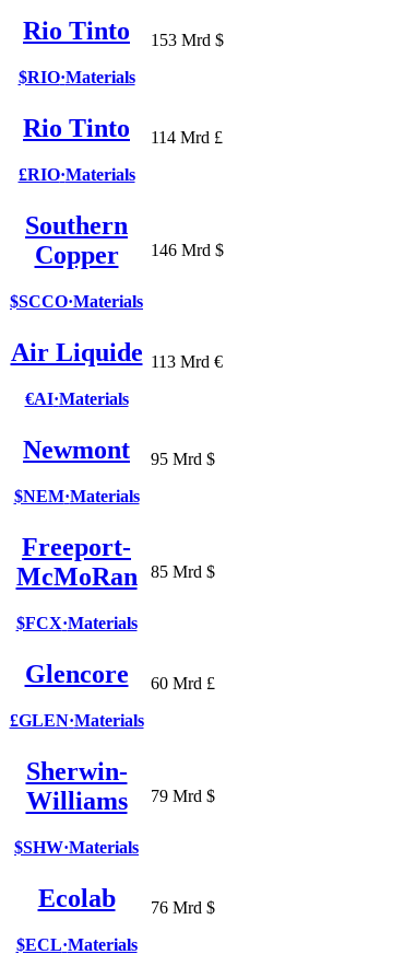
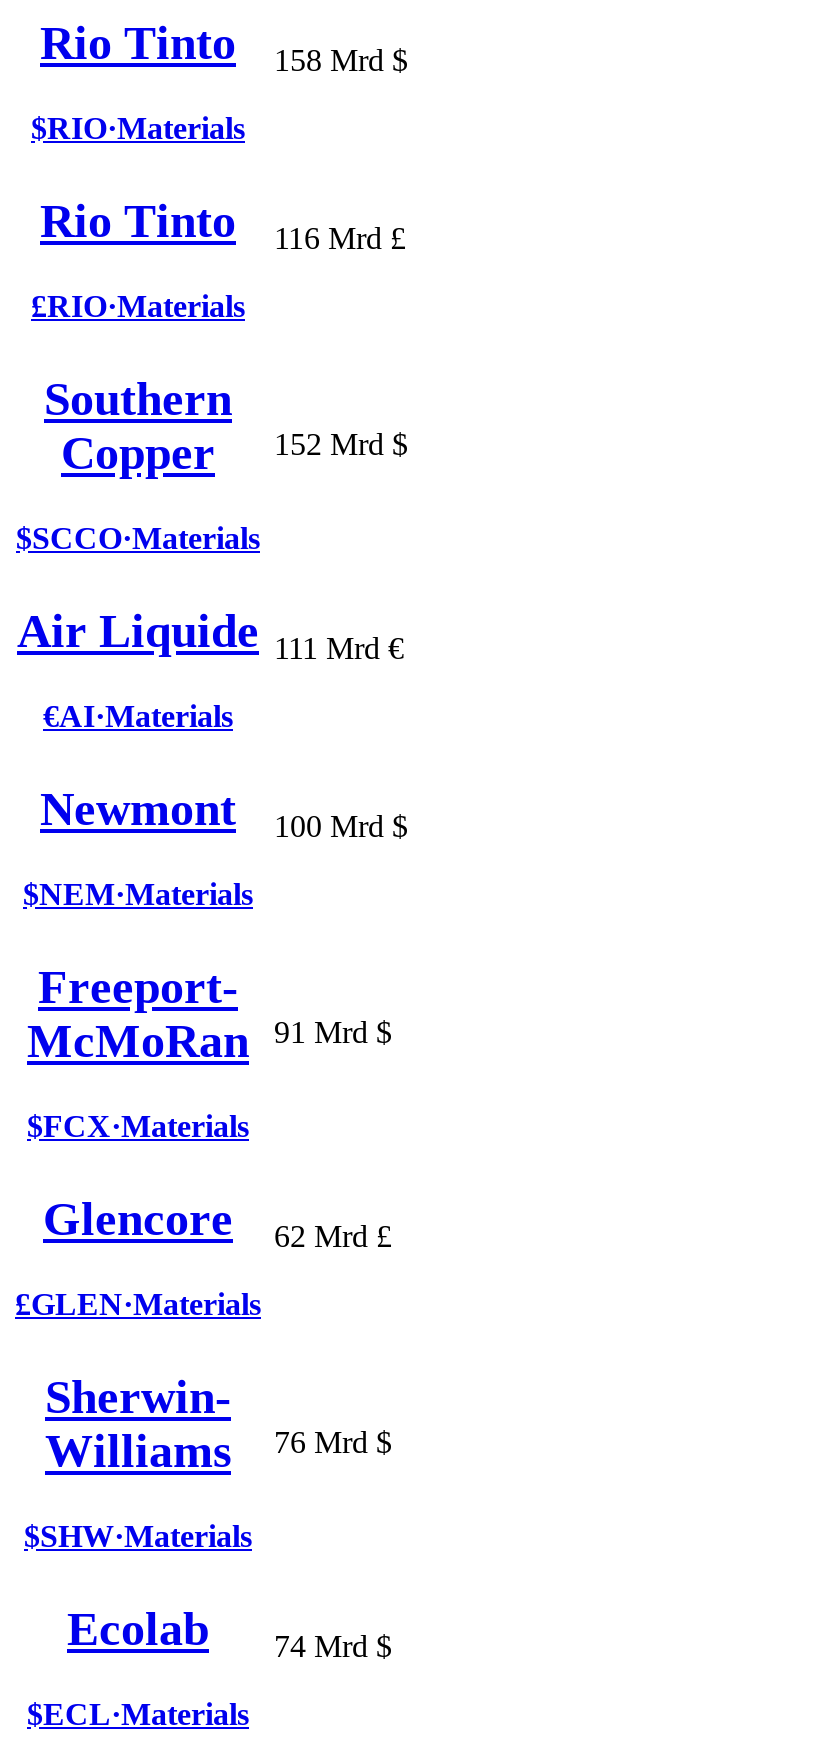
- Rio Tinto 153 Mrd $
+ Rio Tinto 158 Mrd $

- Rio Tinto 114 Mrd £
+ Rio Tinto 116 Mrd £

- Copper 146 Mrd $
+ Copper 152 Mrd $

- Air Liquide 113 Mrd €
+ Air Liquide 111 Mrd €

- Newmont 95 Mrd $
+ Newmont 100 Mrd $

- McMoRan 85 Mrd $
+ McMoRan 91 Mrd $

- Glencore 60 Mrd £
+ Glencore 62 Mrd £

- Williams 79 Mrd $
+ Williams 76 Mrd $

- Ecolab 76 Mrd $
+ Ecolab 74 Mrd $
